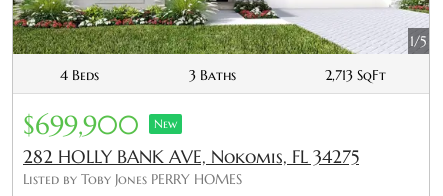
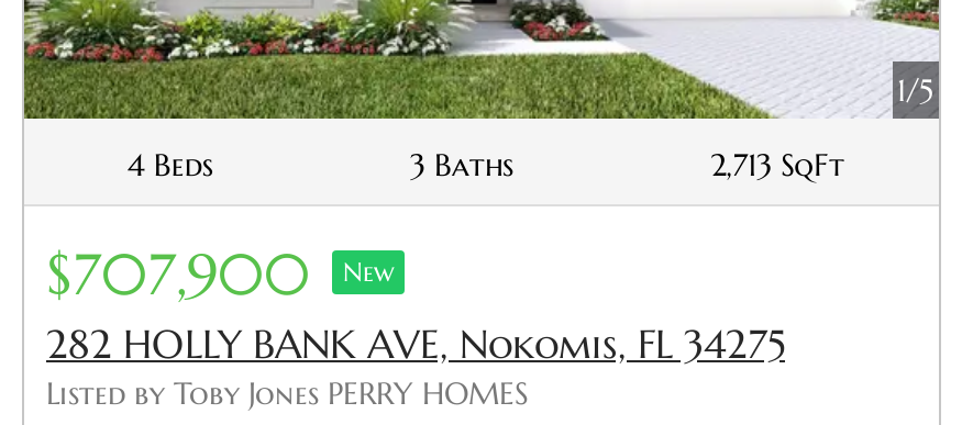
- $699,900 New
+ $707,900 New
